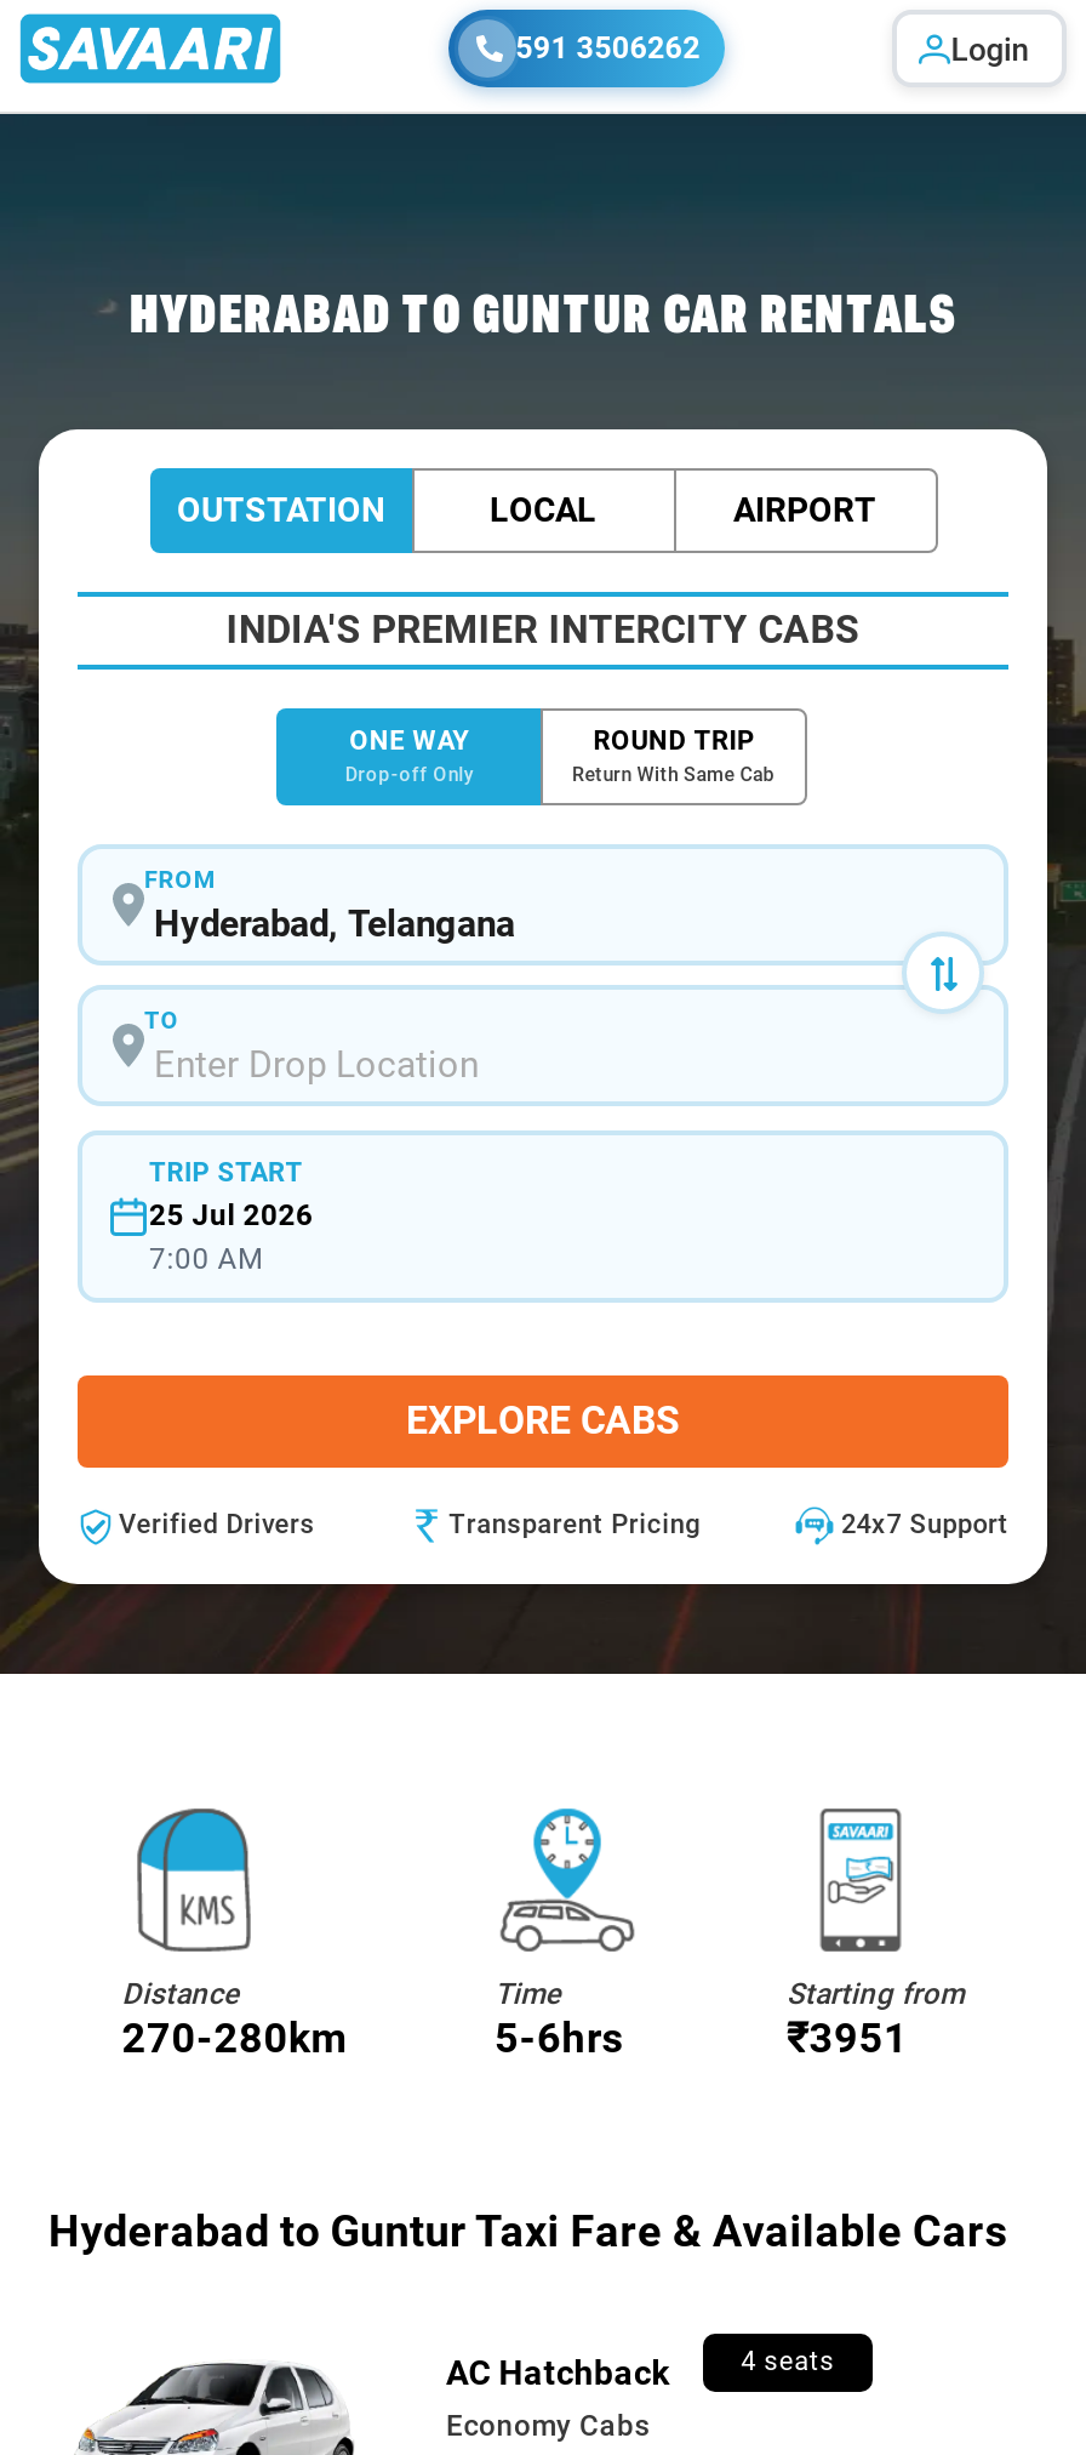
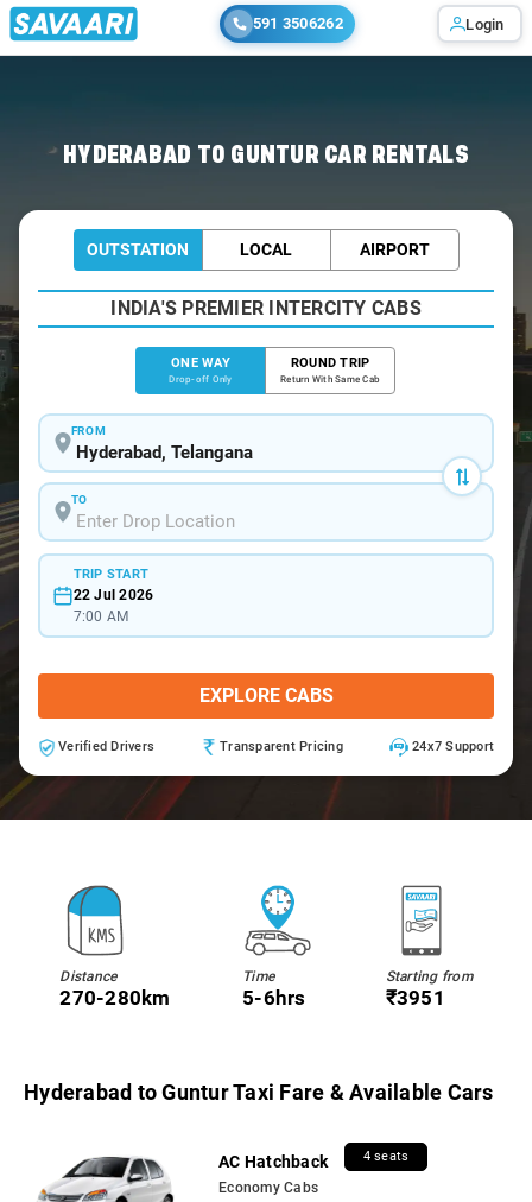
- 25 Jul 2026
+ 22 Jul 2026
